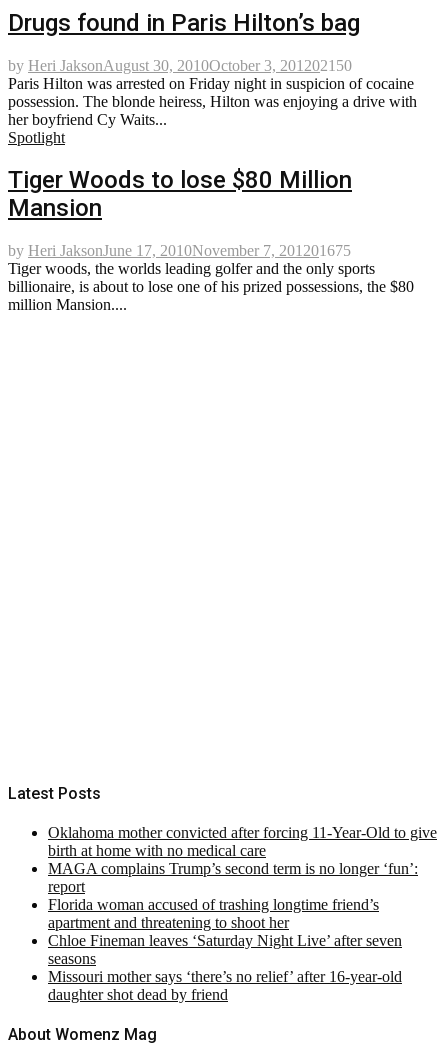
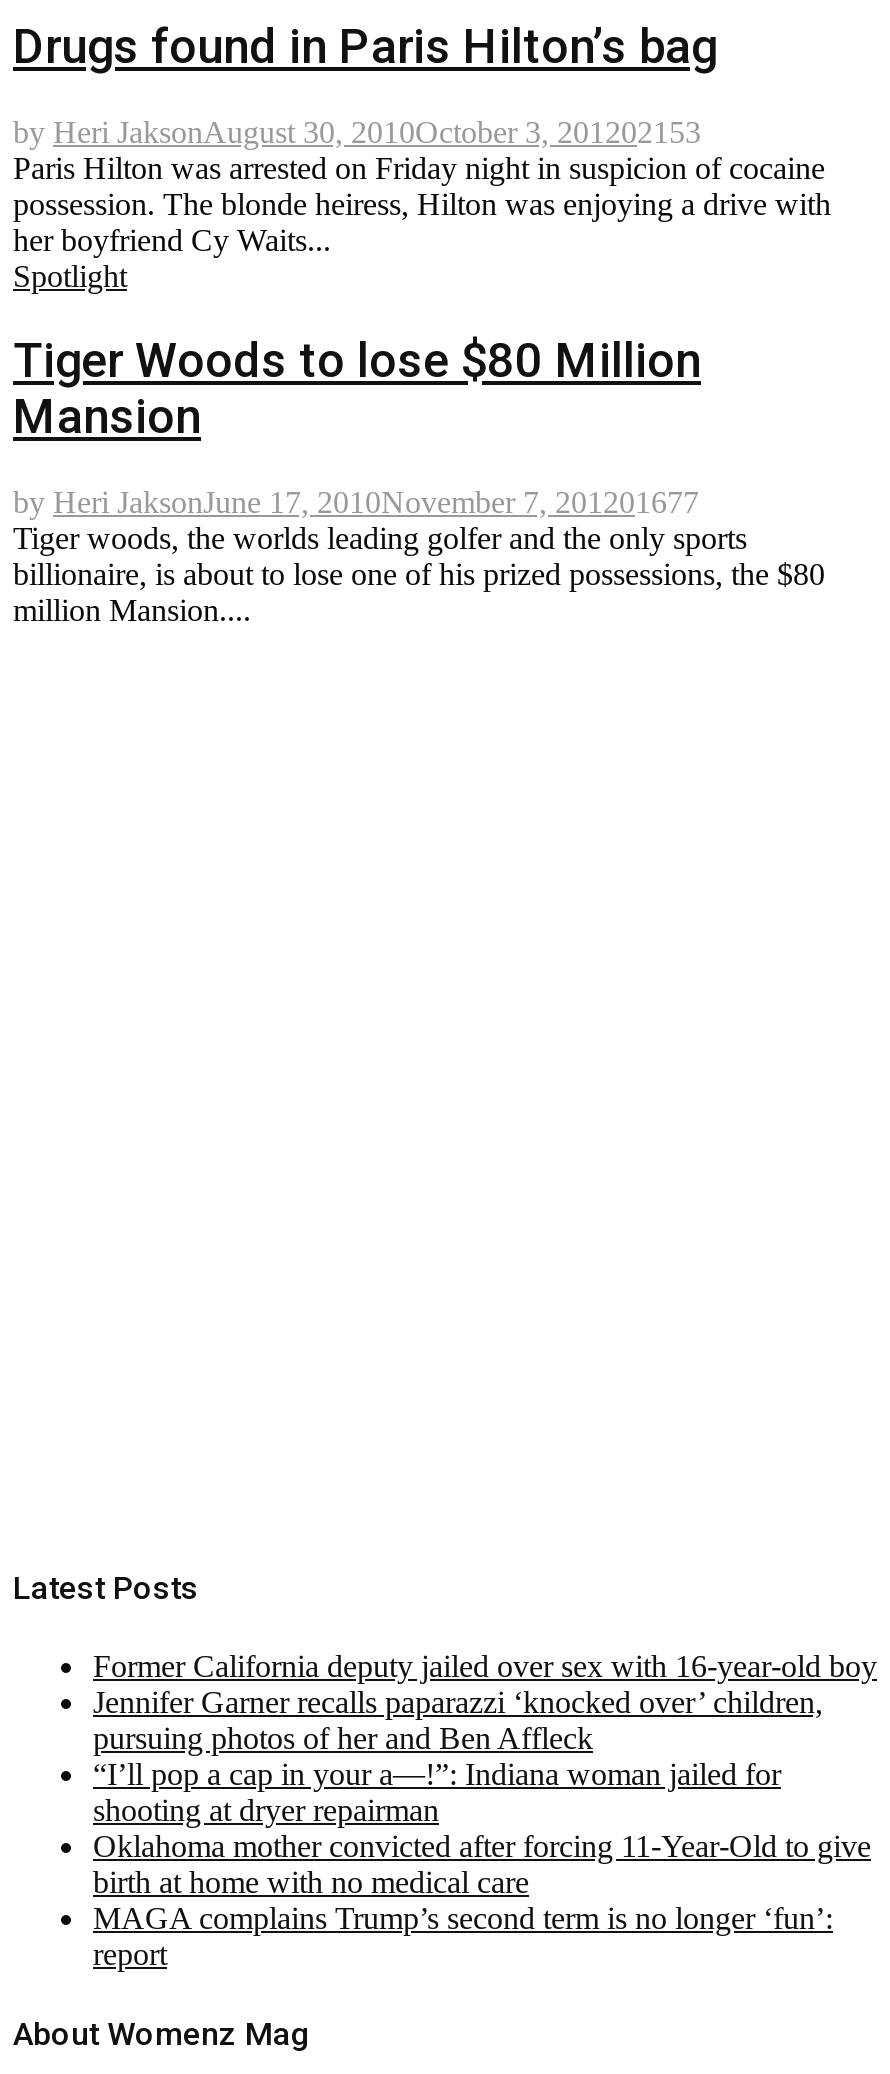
- by Heri JaksonAugust 30, 2010October 3, 201202150
+ by Heri JaksonAugust 30, 2010October 3, 201202153

- by Heri JaksonJune 17, 2010November 7, 201201675
+ by Heri JaksonJune 17, 2010November 7, 201201677

+ Former California deputy jailed over sex with 16-year-old boy
+ Jennifer Garner recalls paparazzi ‘knocked over’ children,
+ pursuing photos of her and Ben Affleck
+ “I’ll pop a cap in your a—!”: Indiana woman jailed for
+ shooting at dryer repairman

moved down: Oklahoma mother convicted after forcing 11-Year-Old to give | birth at home with no medical care | MAGA complains Trump’s second term is no longer ‘fun’: | report

- Florida woman accused of trashing longtime friend’s
- apartment and threatening to shoot her
- Chloe Fineman leaves ‘Saturday Night Live’ after seven
- seasons
- Missouri mother says ‘there’s no relief’ after 16-year-old
- daughter shot dead by friend
